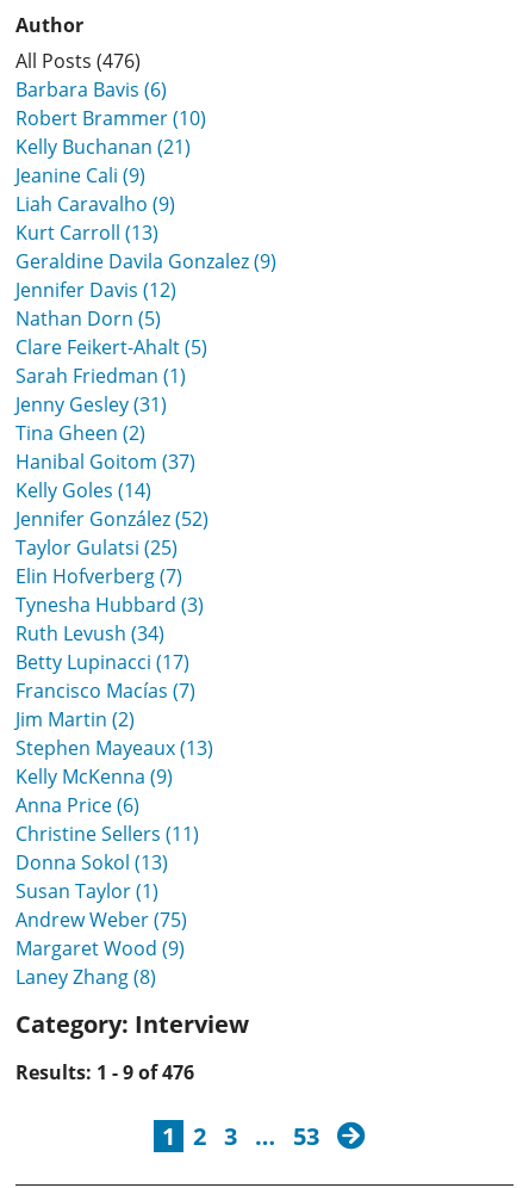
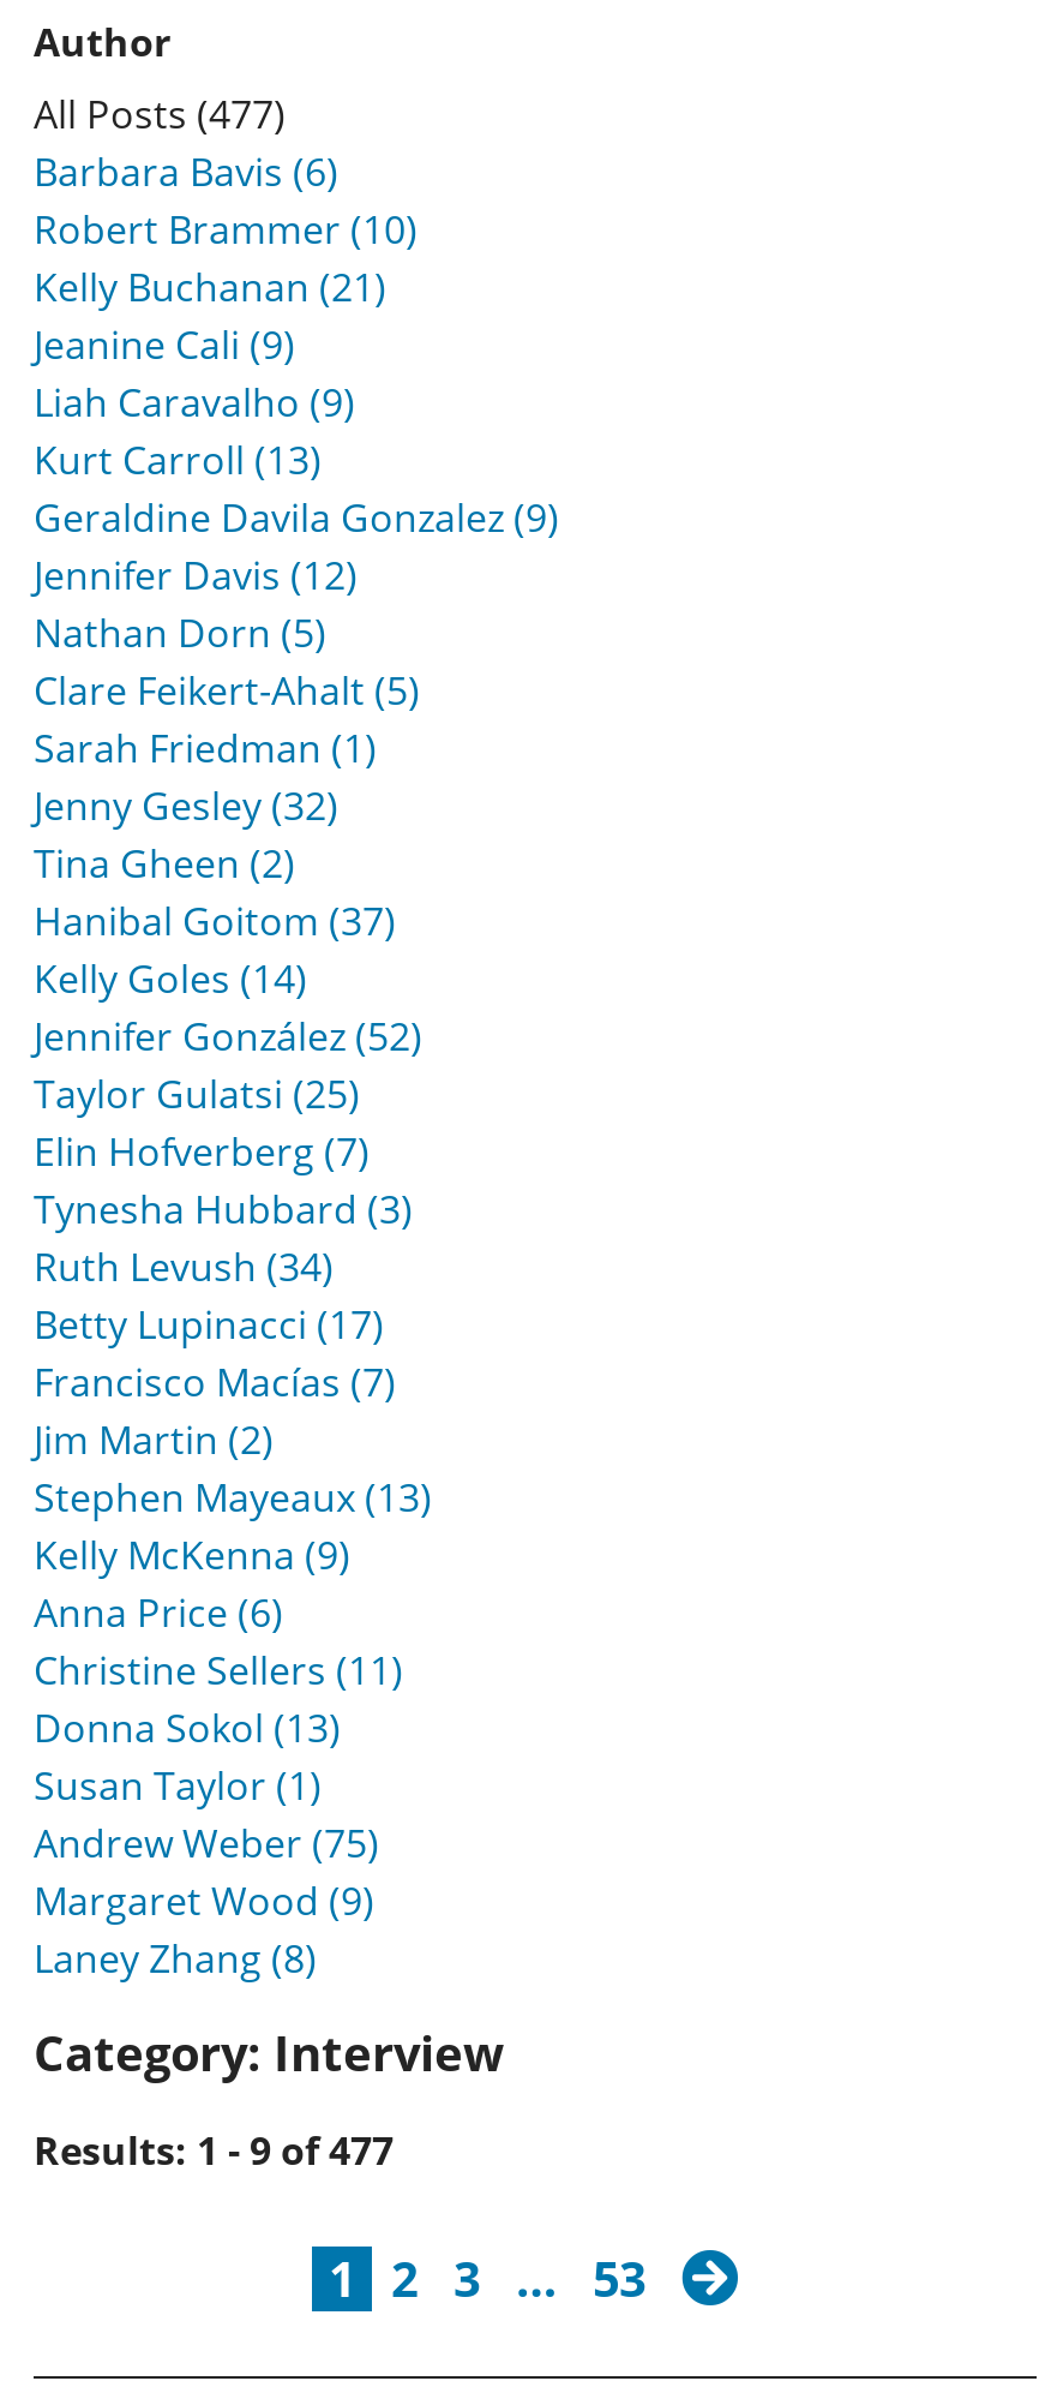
- All Posts (476)
+ All Posts (477)

- Jenny Gesley (31)
+ Jenny Gesley (32)

- Results: 1 - 9 of 476
+ Results: 1 - 9 of 477
